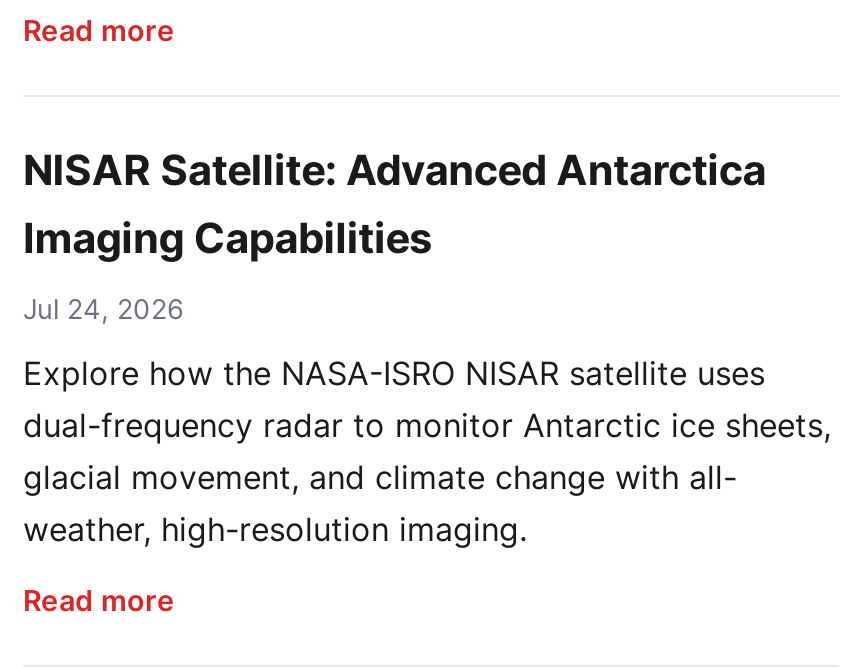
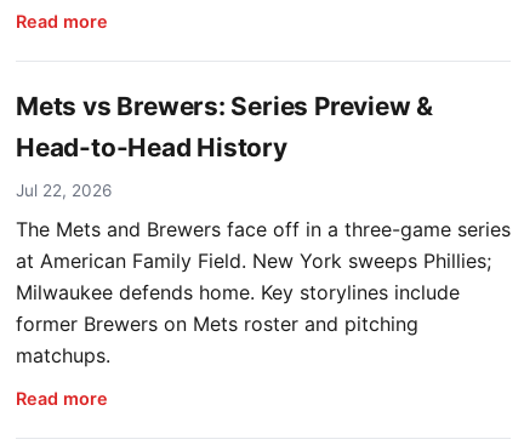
- NISAR Satellite: Advanced Antarctica
- Imaging Capabilities
+ Mets vs Brewers: Series Preview &
+ Head-to-Head History

- Jul 24, 2026
+ Jul 22, 2026

- Explore how the NASA-ISRO NISAR satellite uses
- dual-frequency radar to monitor Antarctic ice sheets,
- glacial movement, and climate change with all-
- weather, high-resolution imaging.
+ The Mets and Brewers face off in a three-game series
+ at American Family Field. New York sweeps Phillies;
+ Milwaukee defends home. Key storylines include
+ former Brewers on Mets roster and pitching
+ matchups.
